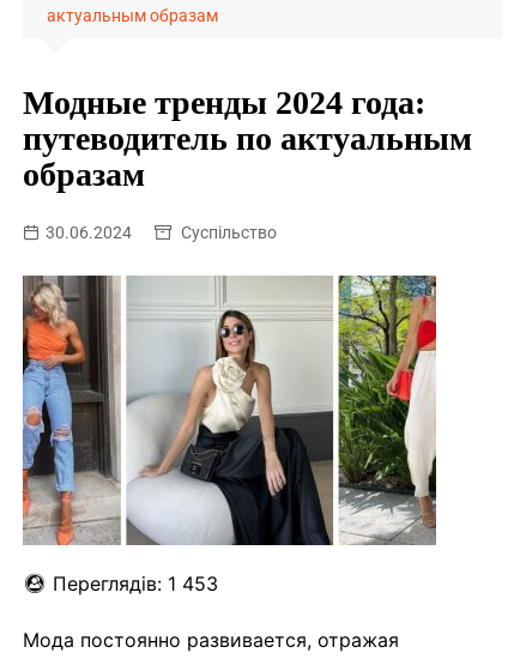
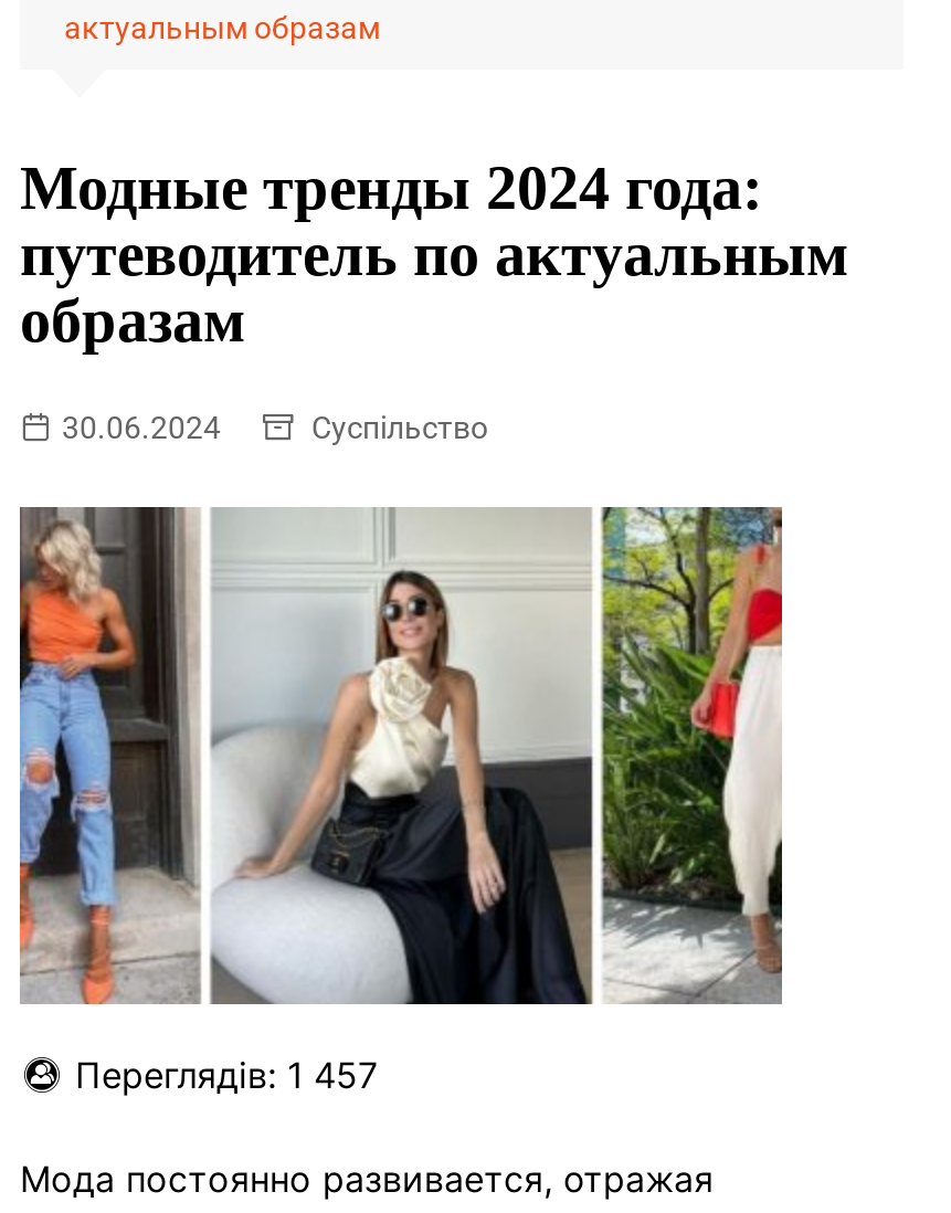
- Переглядів: 1 453
+ Переглядів: 1 457
